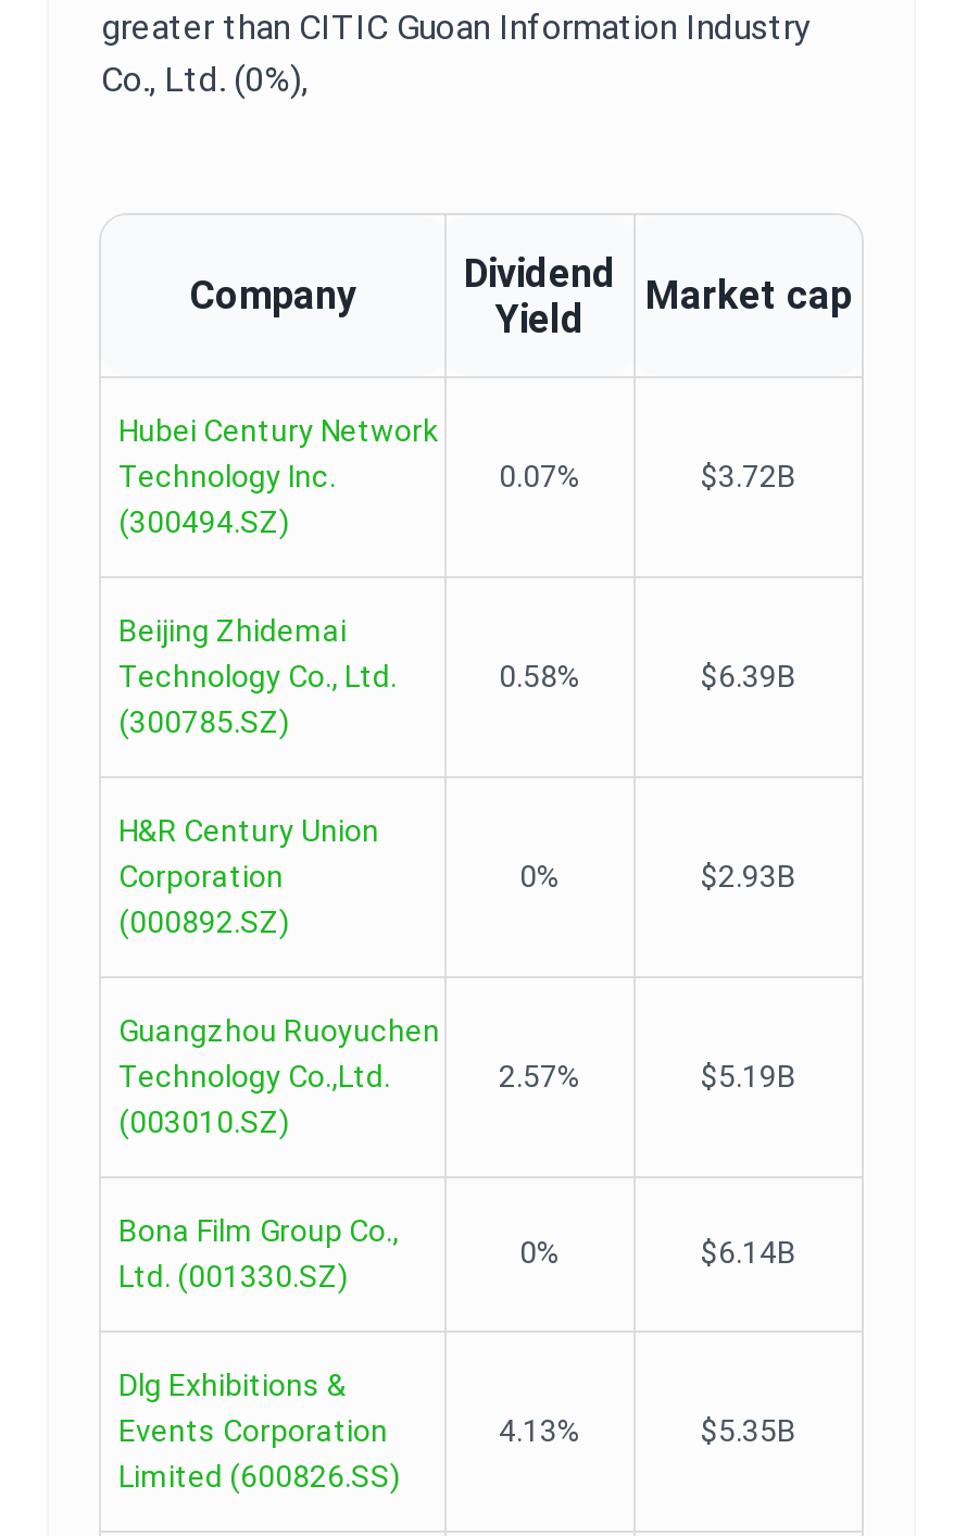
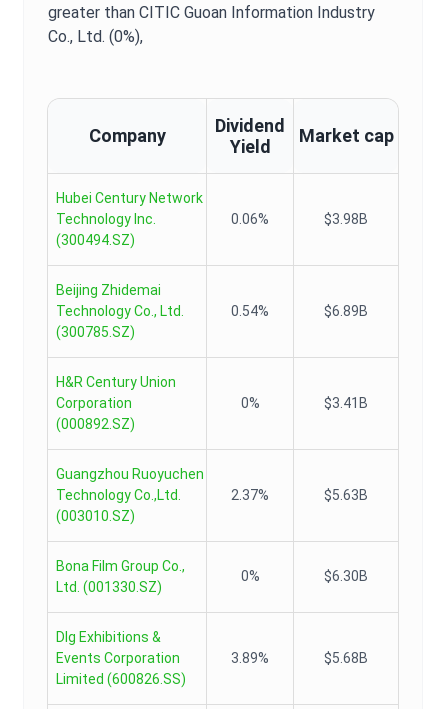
- 0.07%
- $3.72B
+ 0.06%
+ $3.98B

- 0.58%
- $6.39B
+ 0.54%
+ $6.89B

- $2.93B
+ $3.41B

- 2.57%
- $5.19B
+ 2.37%
+ $5.63B

- $6.14B
+ $6.30B

- 4.13%
- $5.35B
+ 3.89%
+ $5.68B
